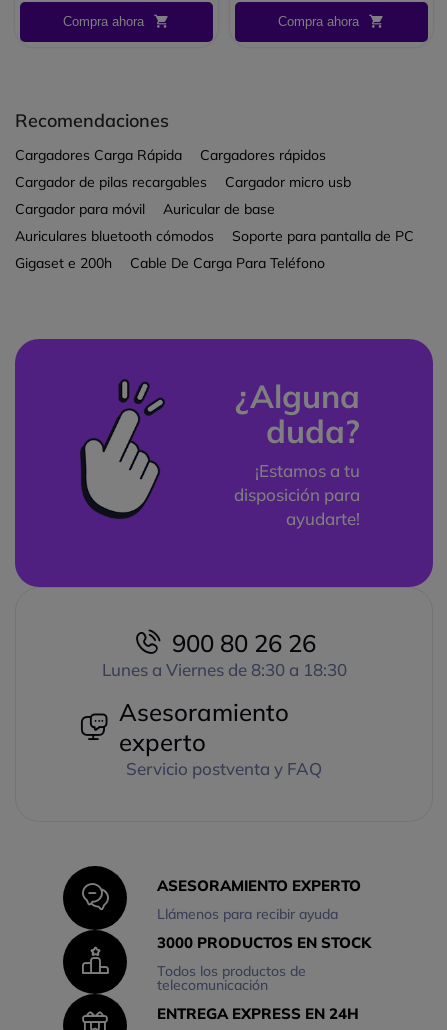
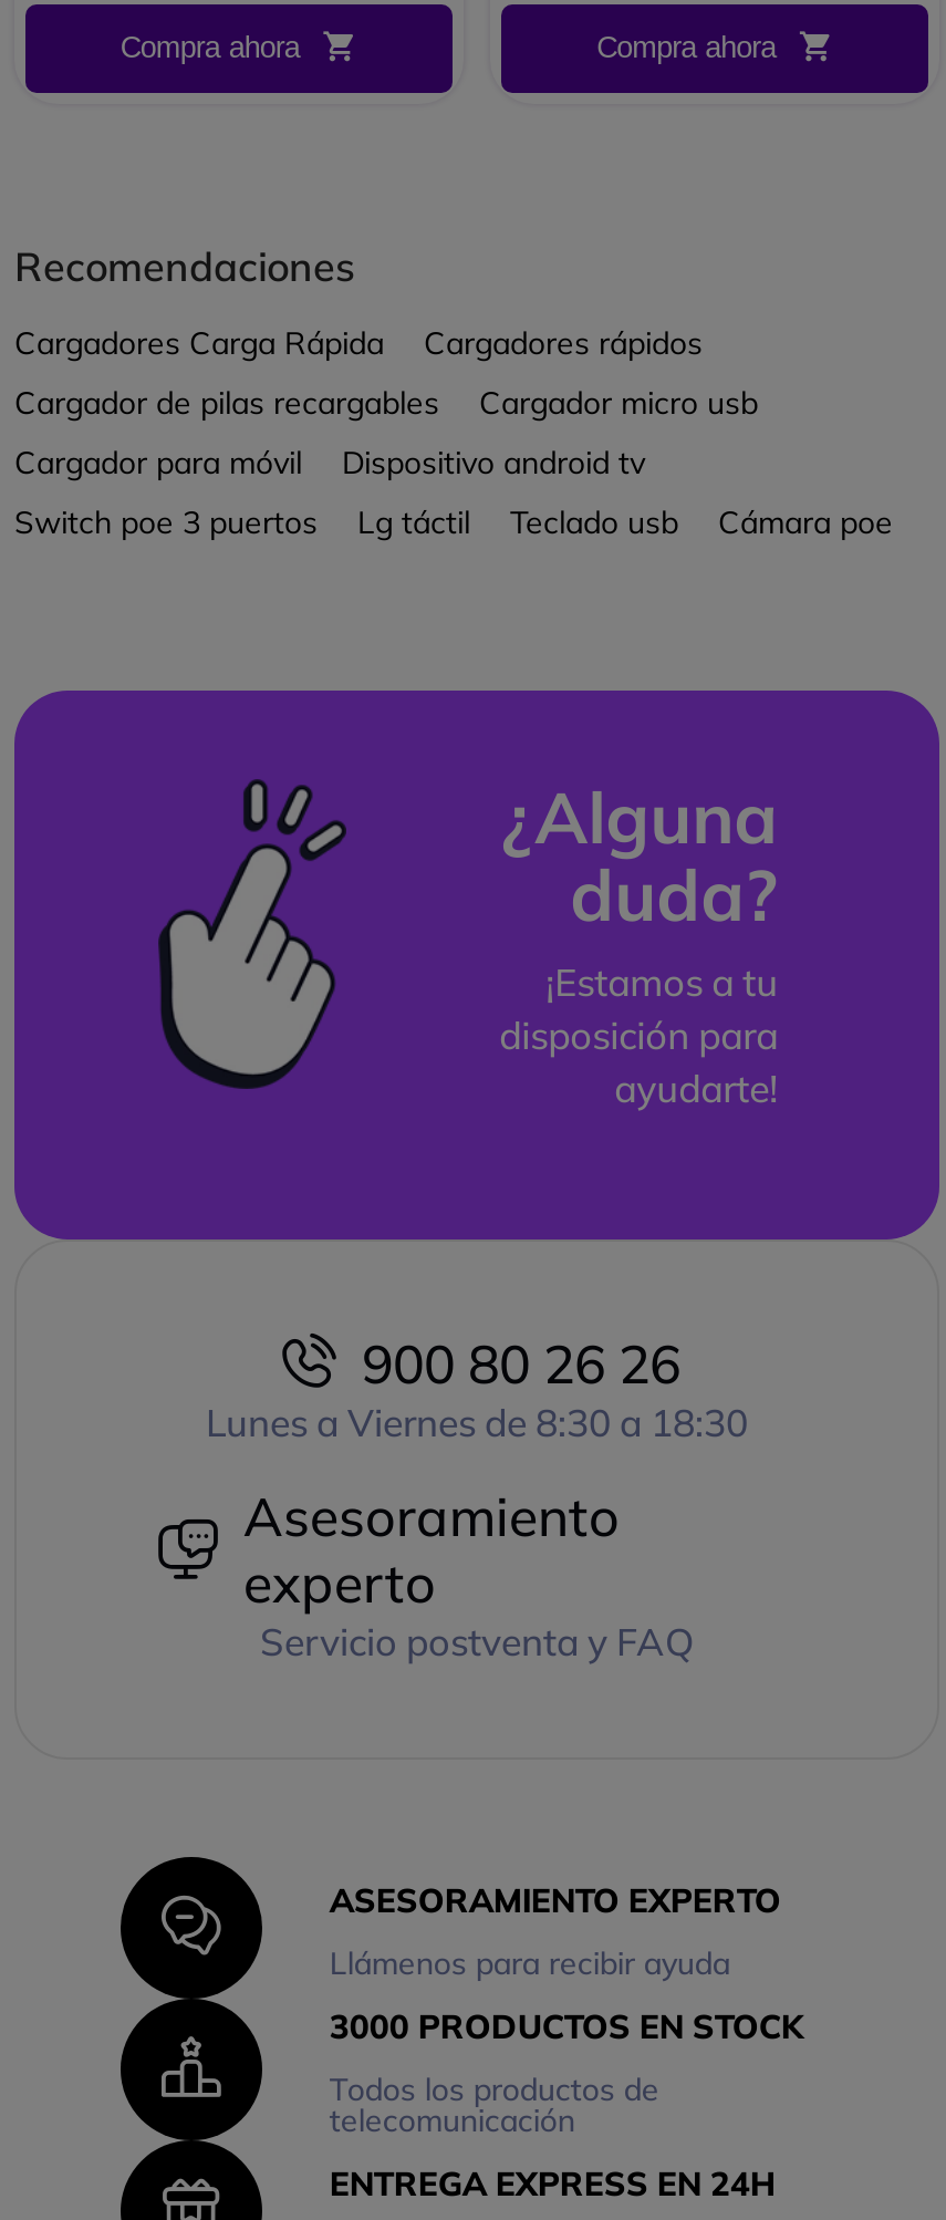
- Auricular de base
- Auriculares bluetooth cómodos
- Soporte para pantalla de PC
- Gigaset e 200h
- Cable De Carga Para Teléfono
+ Dispositivo android tv
+ Switch poe 3 puertos
+ Lg táctil
+ Teclado usb
+ Cámara poe
